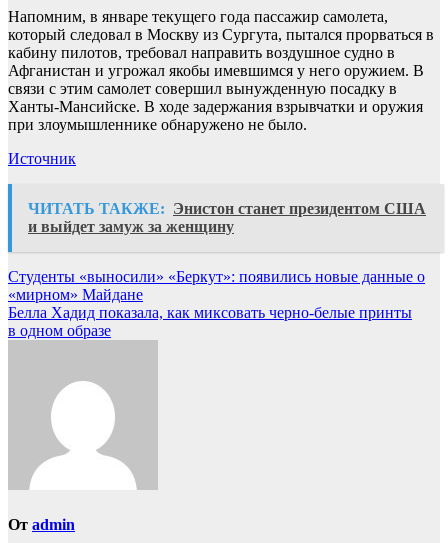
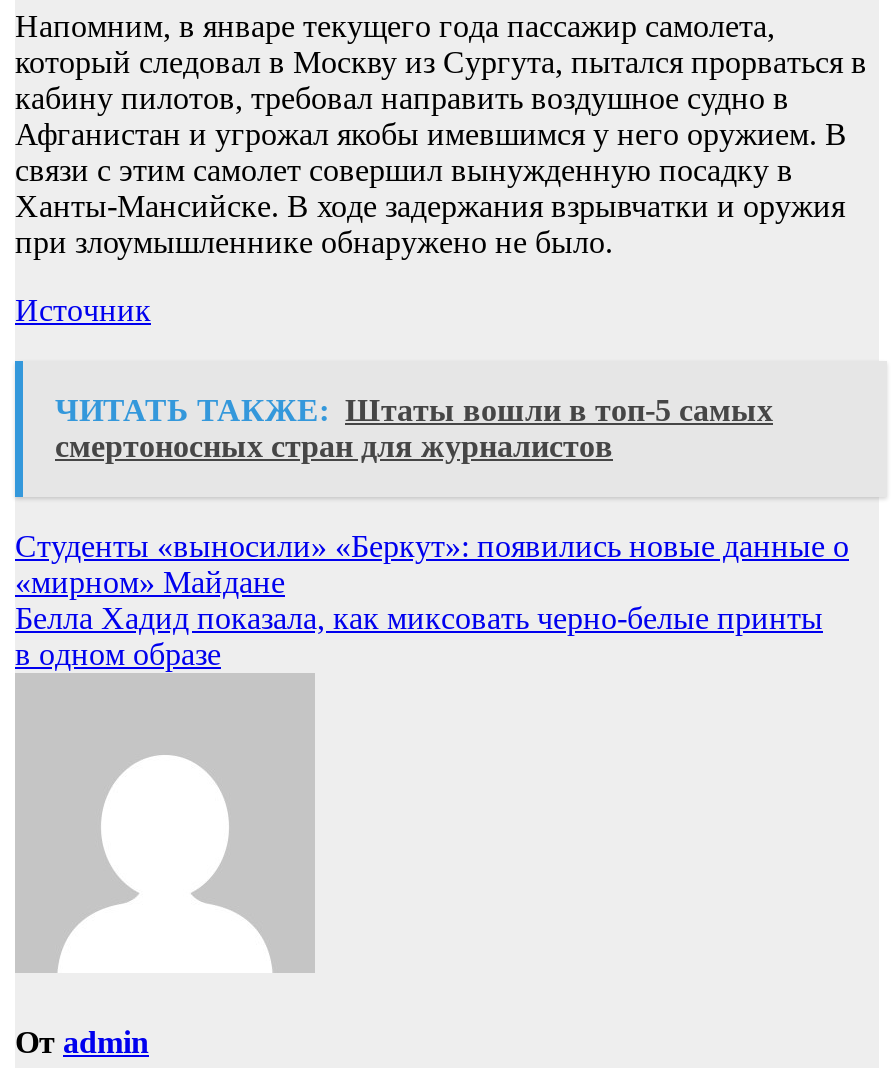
- ЧИТАТЬ ТАКЖЕ: Энистон станет президентом США
- и выйдет замуж за женщину
+ ЧИТАТЬ ТАКЖЕ: Штаты вошли в топ-5 самых
+ смертоносных стран для журналистов
